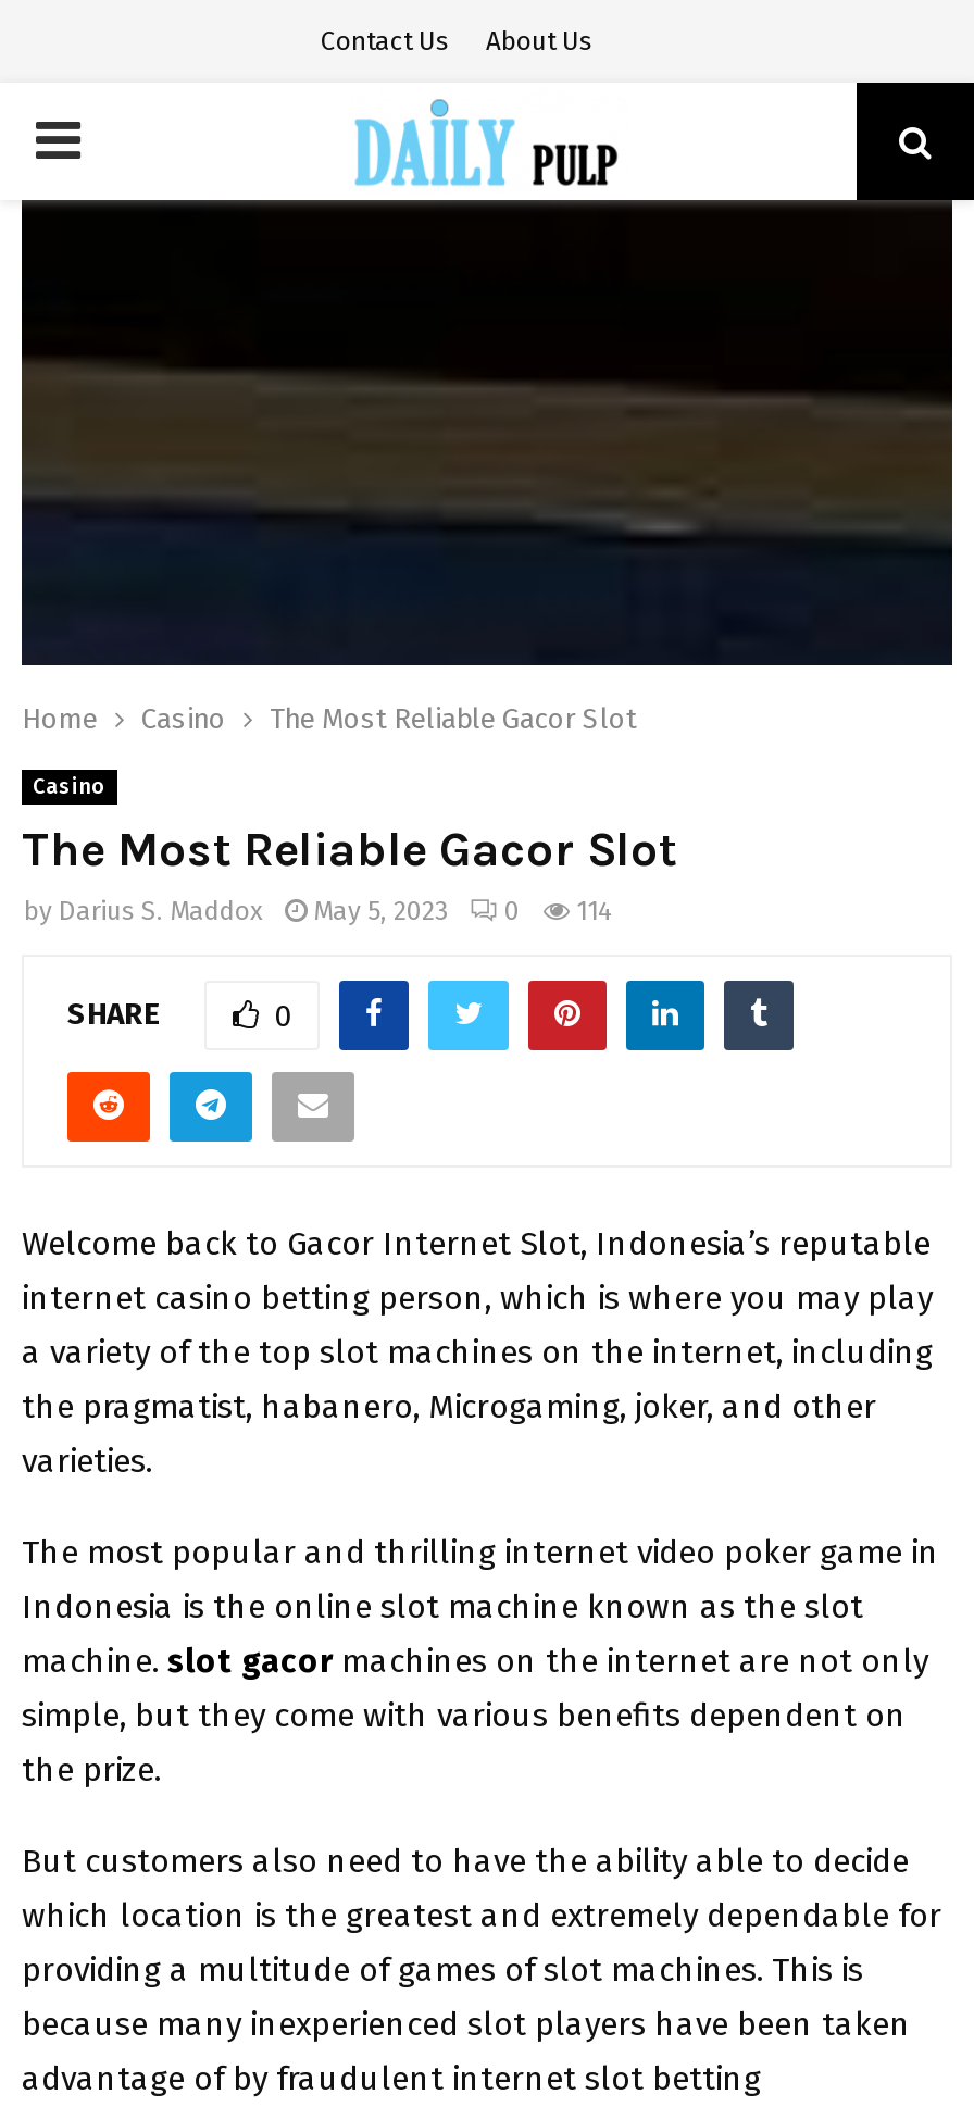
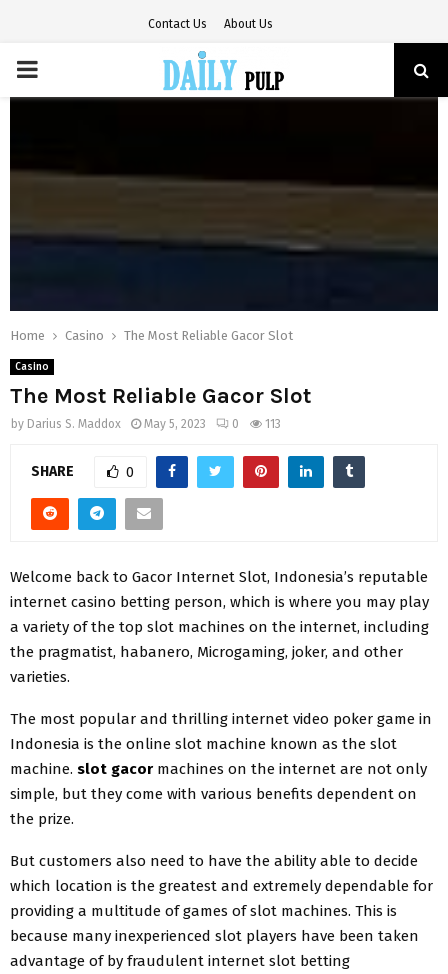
- by Darius S. Maddox May 5, 2023 0 114
+ by Darius S. Maddox May 5, 2023 0 113
